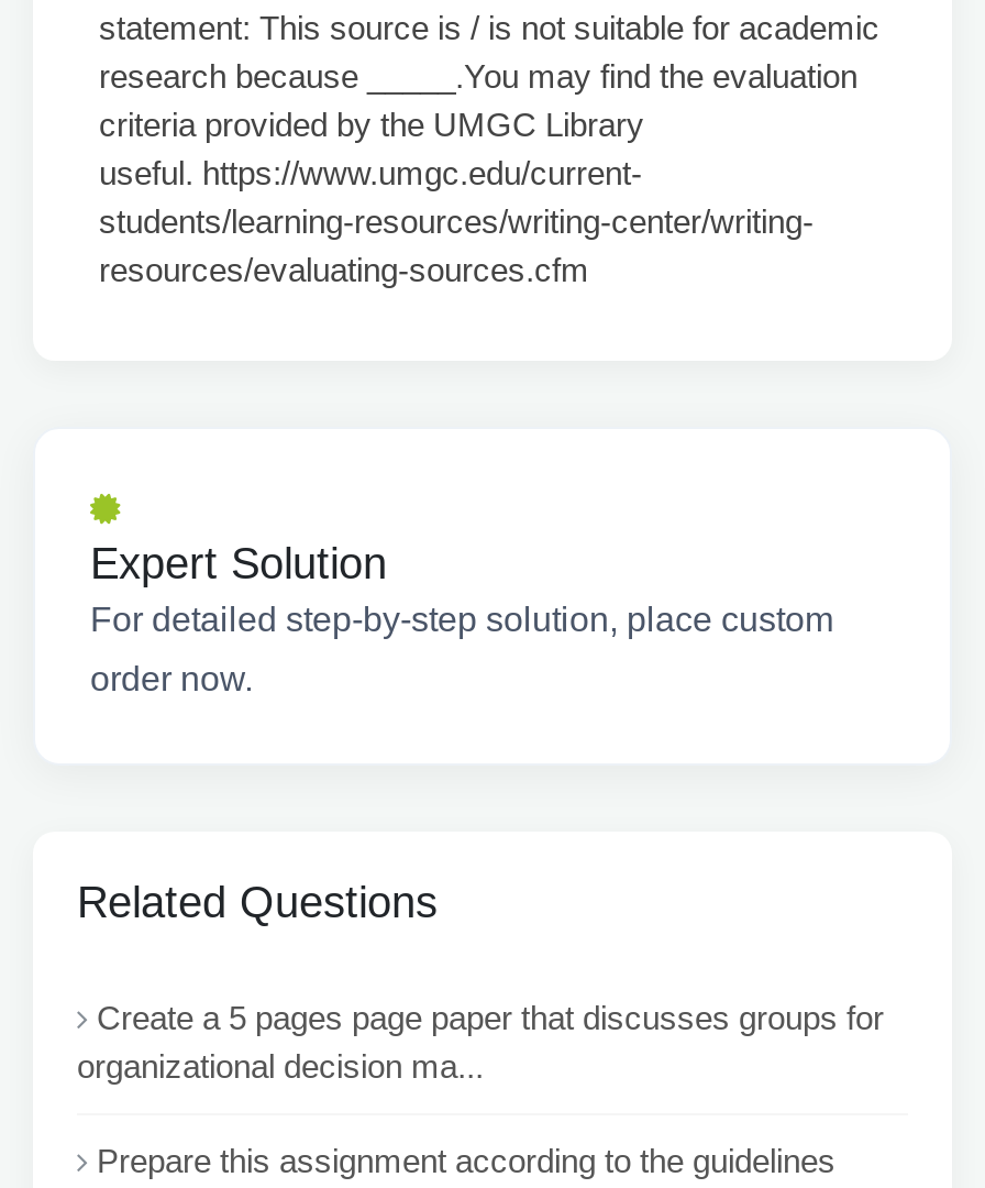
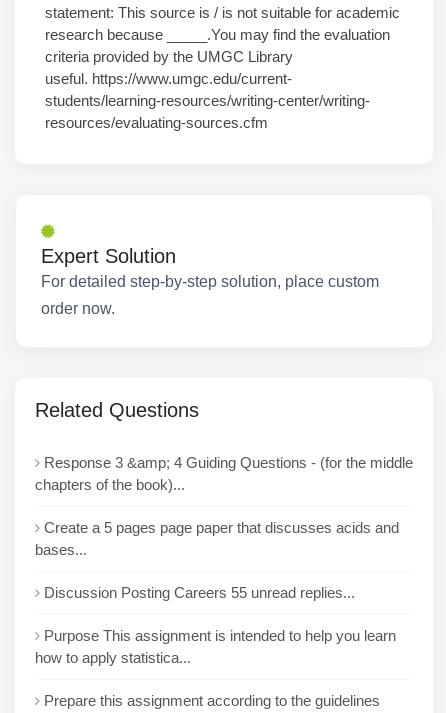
- Create a 5 pages page paper that discusses groups for
- organizational decision ma...
+ Response 3 &amp; 4 Guiding Questions - (for the middle
+ chapters of the book)...
+ Create a 5 pages page paper that discusses acids and
+ bases...
+ Discussion Posting Careers 55 unread replies...
+ Purpose This assignment is intended to help you learn
+ how to apply statistica...
